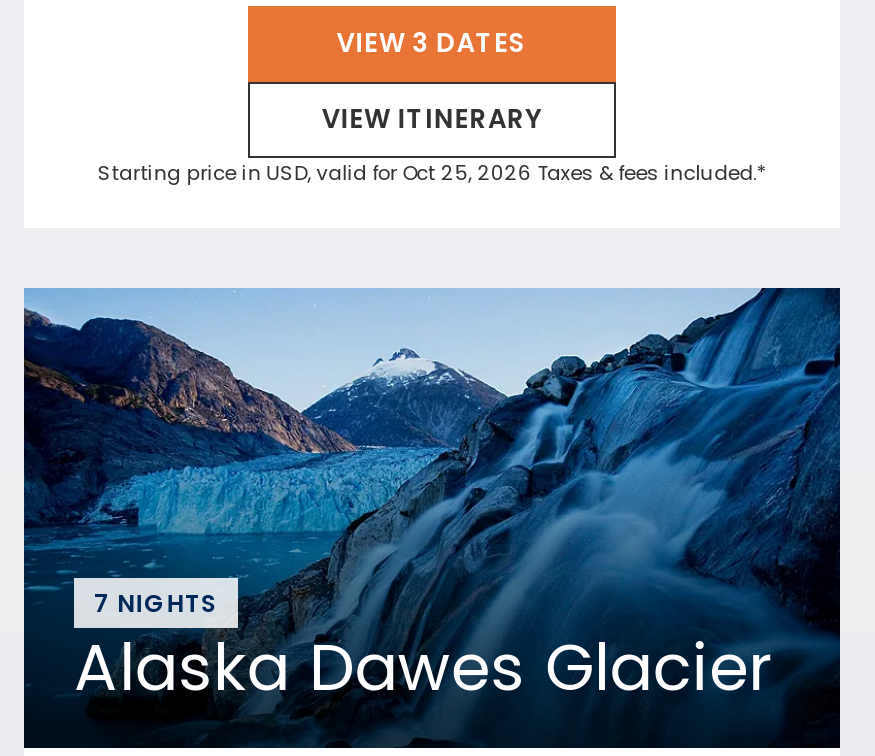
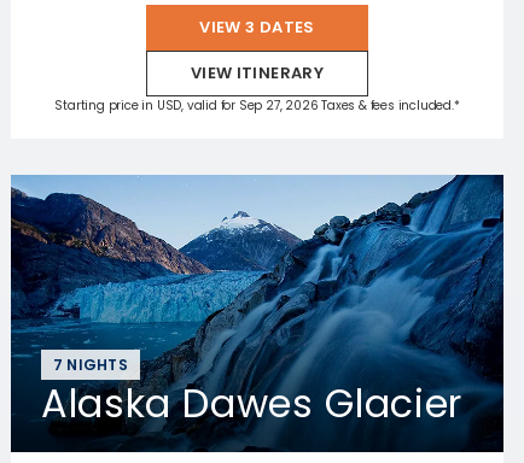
- Starting price in USD, valid for Oct 25, 2026 Taxes & fees included.*
+ Starting price in USD, valid for Sep 27, 2026 Taxes & fees included.*
